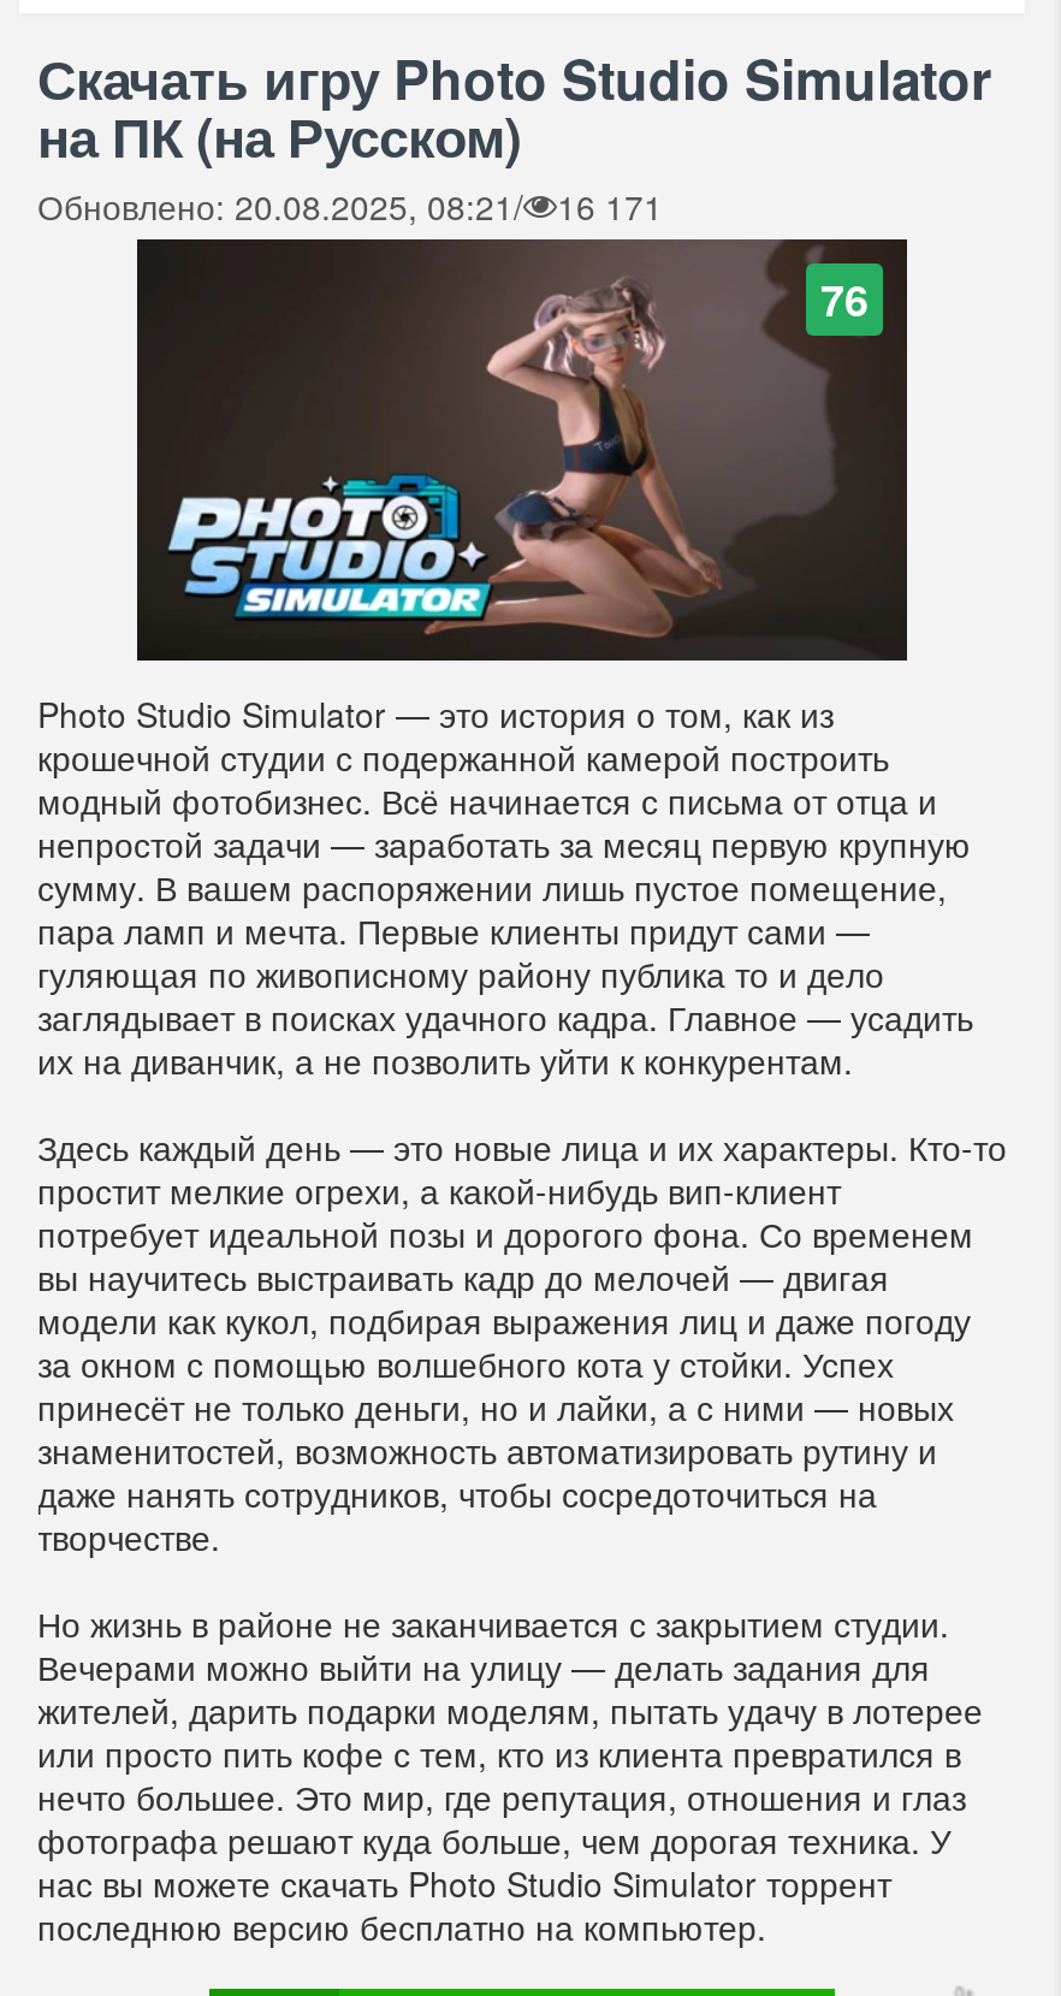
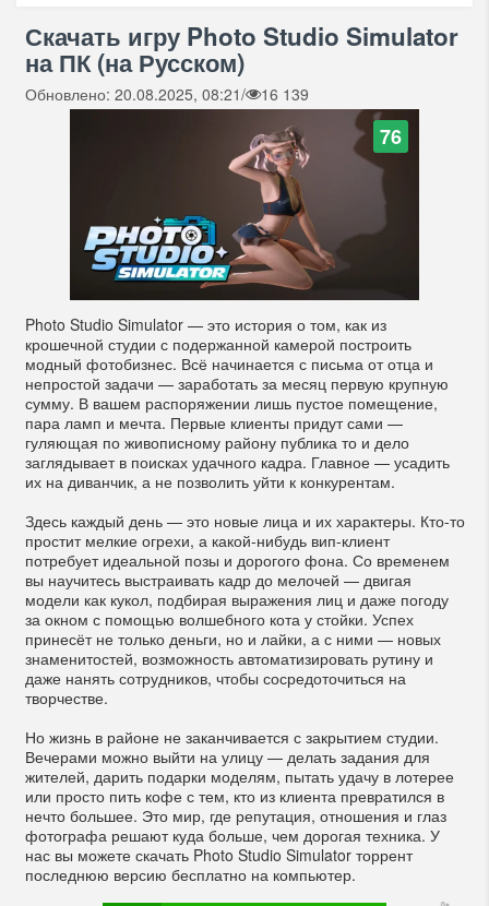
- Обновлено: 20.08.2025, 08:21/ 16 171
+ Обновлено: 20.08.2025, 08:21/ 16 139
